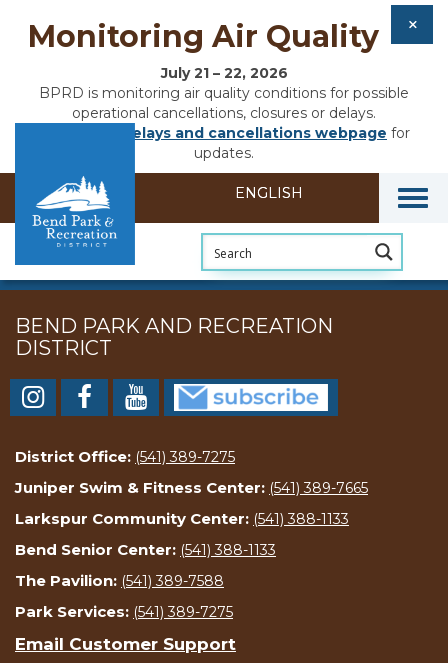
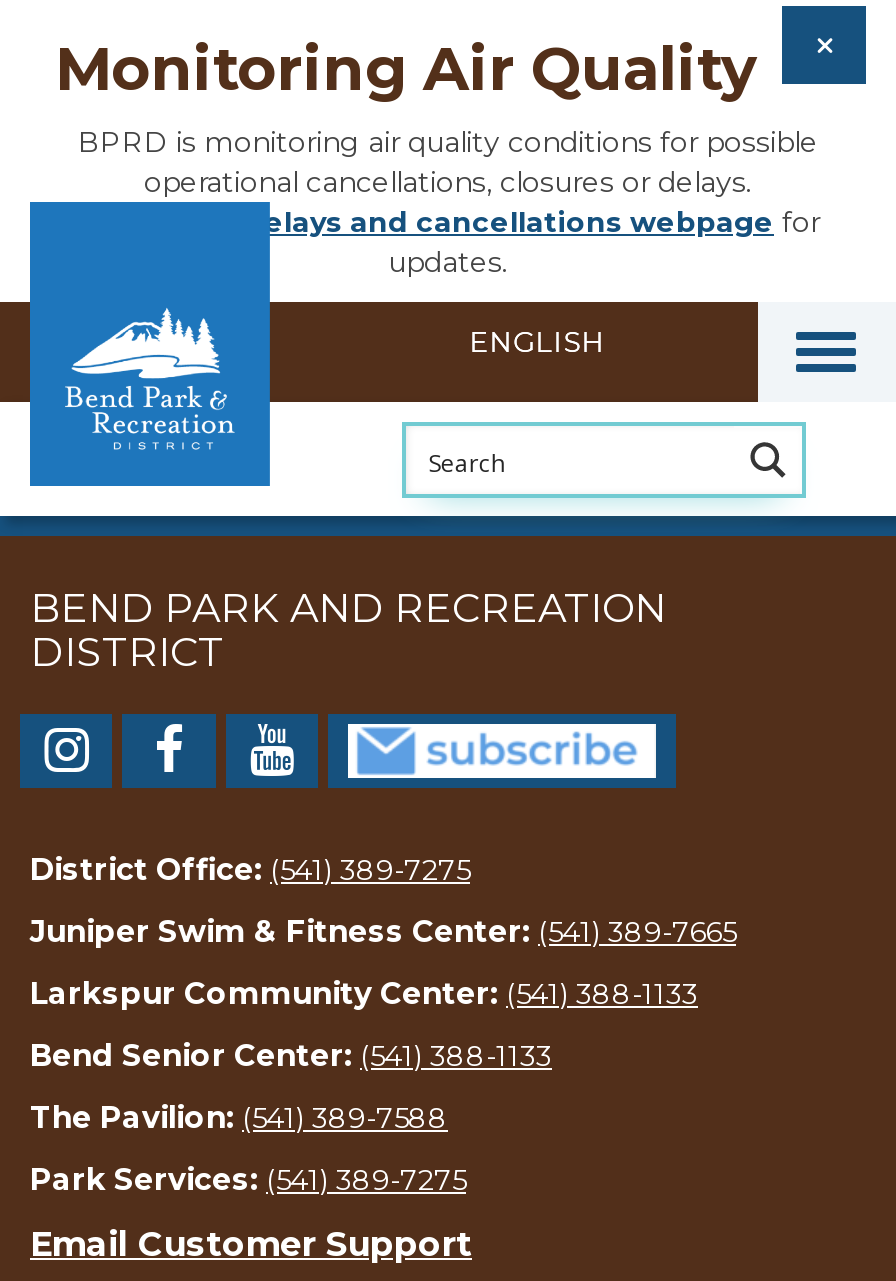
- July 21 – 22, 2026
